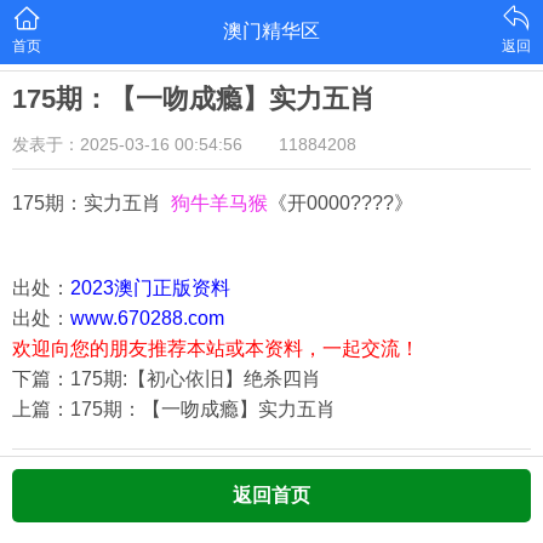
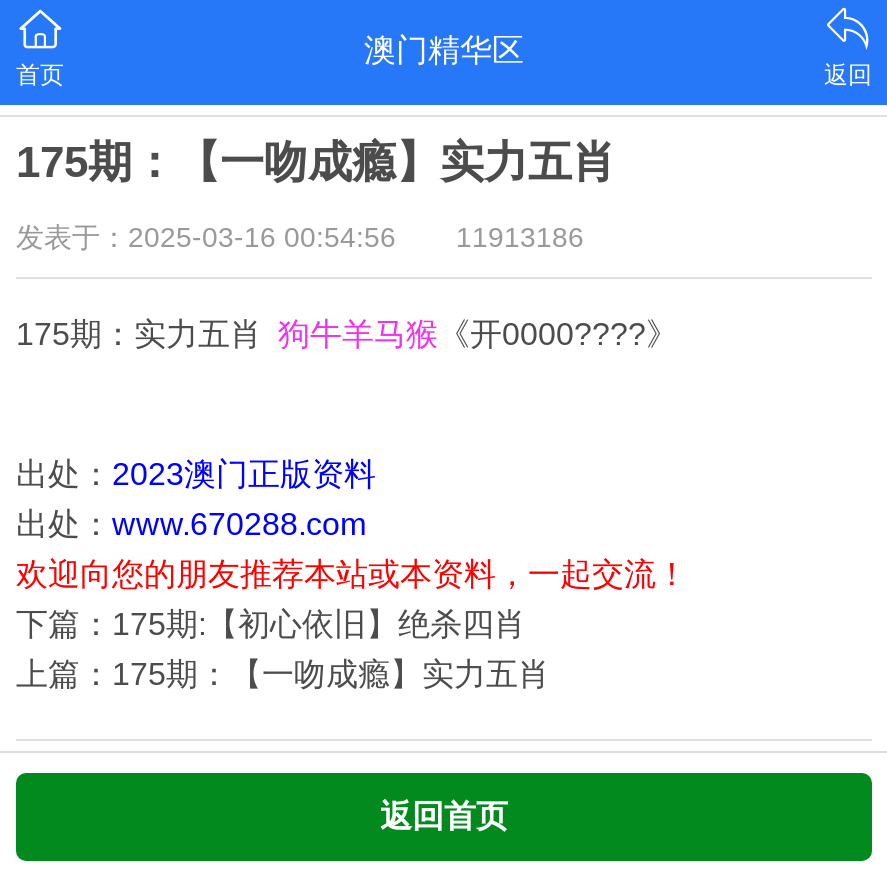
- 发表于：2025-03-16 00:54:56 11884208
+ 发表于：2025-03-16 00:54:56 11913186
